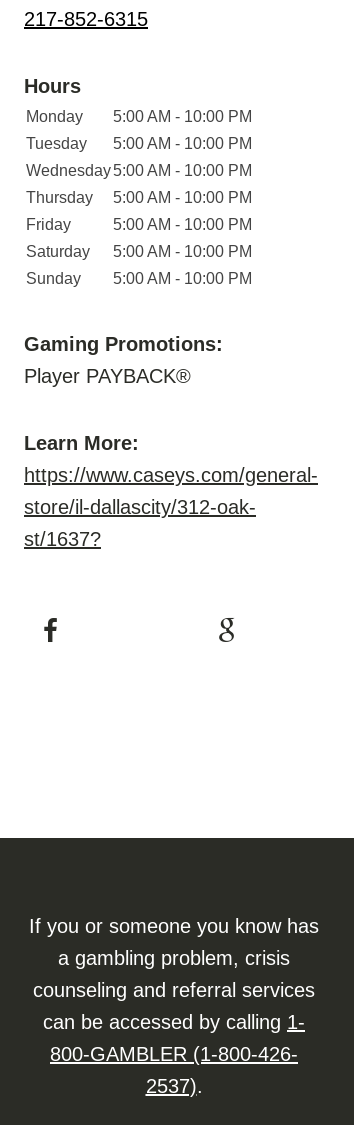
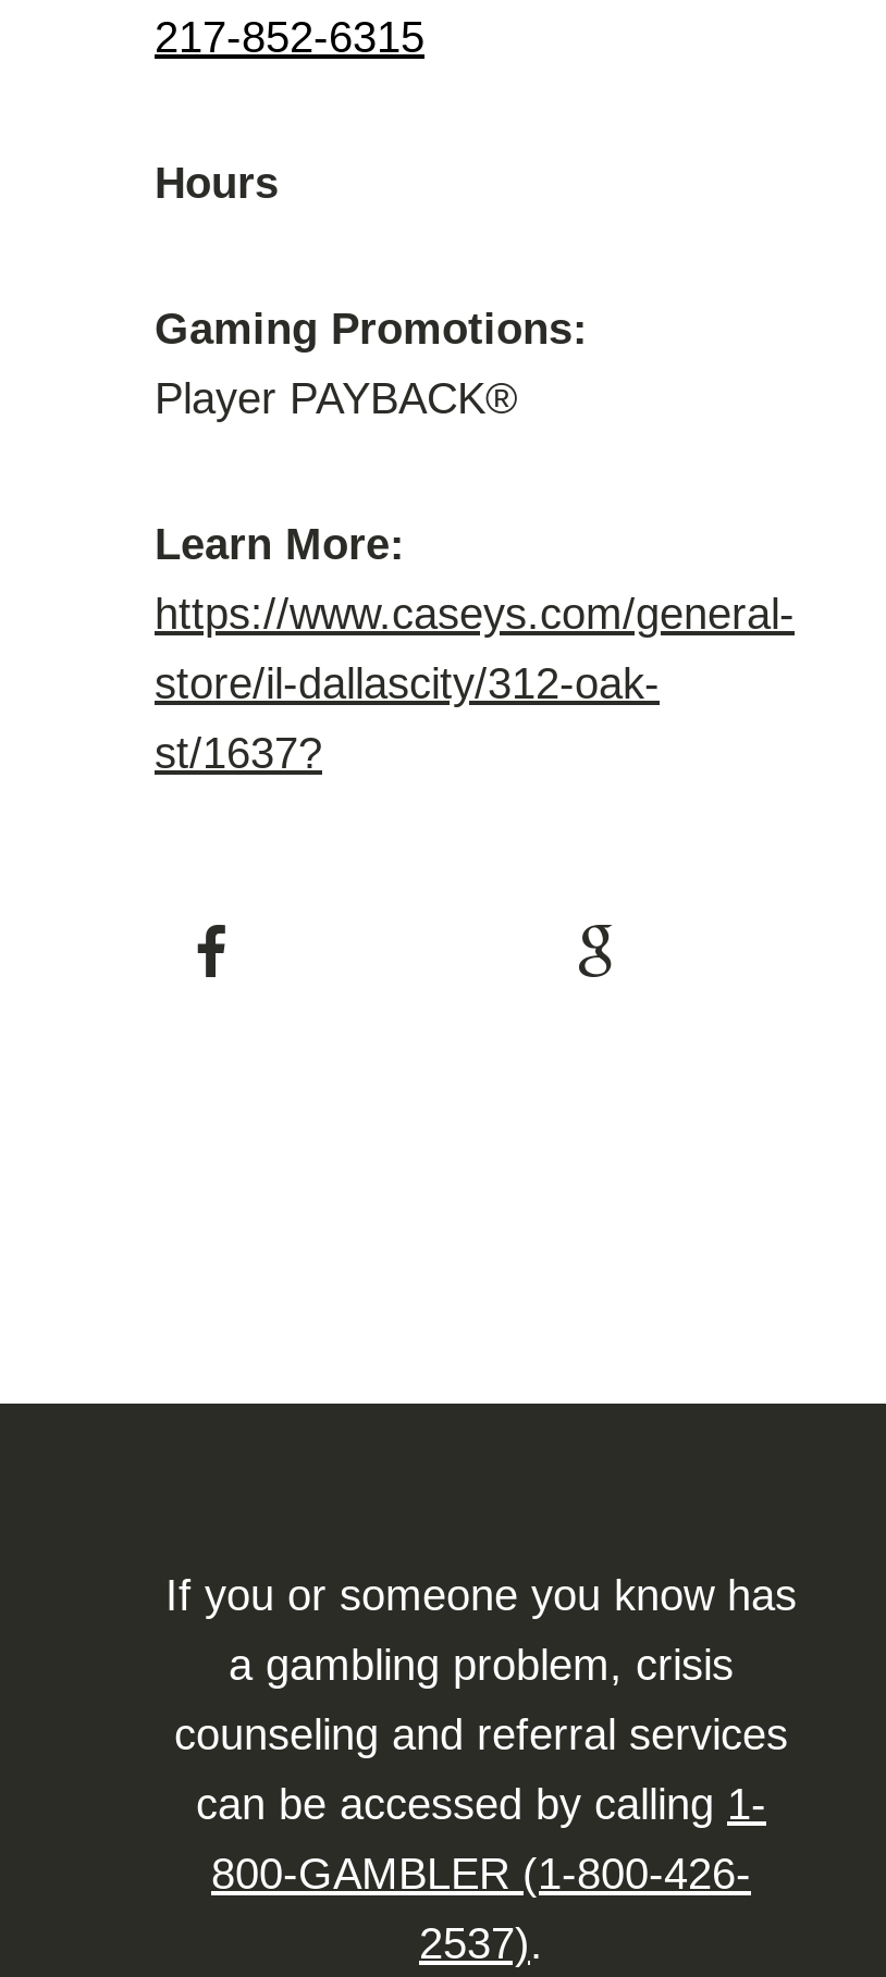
- Monday
- 5:00 AM - 10:00 PM
- Tuesday
- 5:00 AM - 10:00 PM
- Wednesday 5:00 AM - 10:00 PM
- Thursday
- 5:00 AM - 10:00 PM
- Friday
- 5:00 AM - 10:00 PM
- Saturday
- 5:00 AM - 10:00 PM
- Sunday
- 5:00 AM - 10:00 PM
